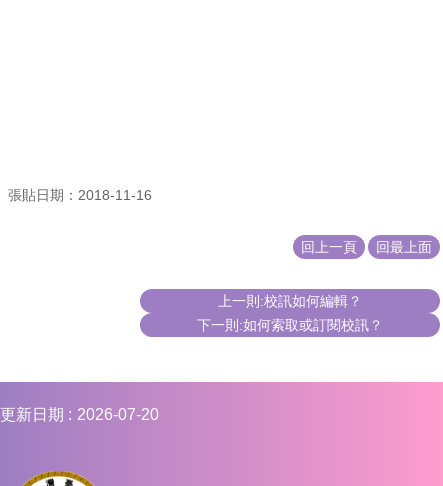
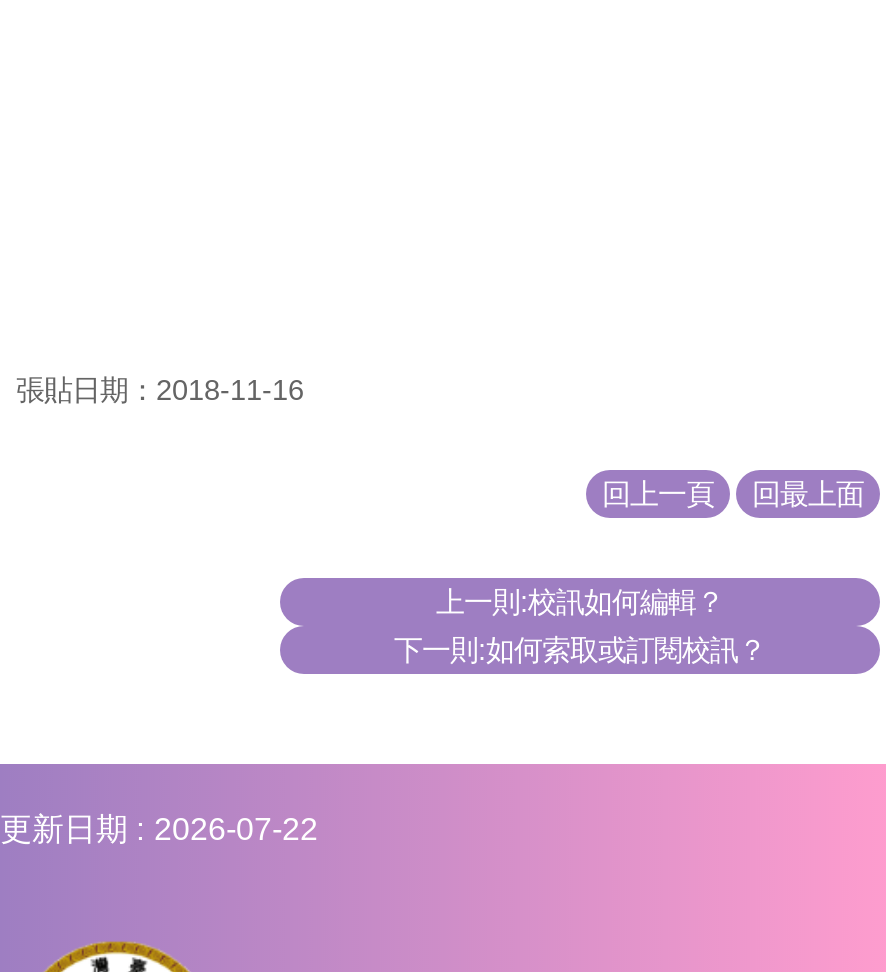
- 2026-07-20
+ 2026-07-22
